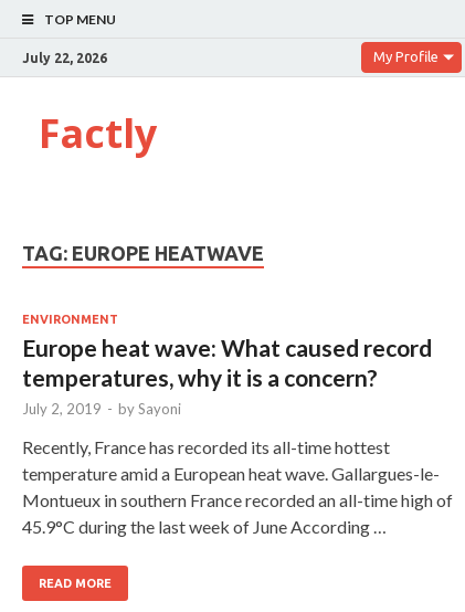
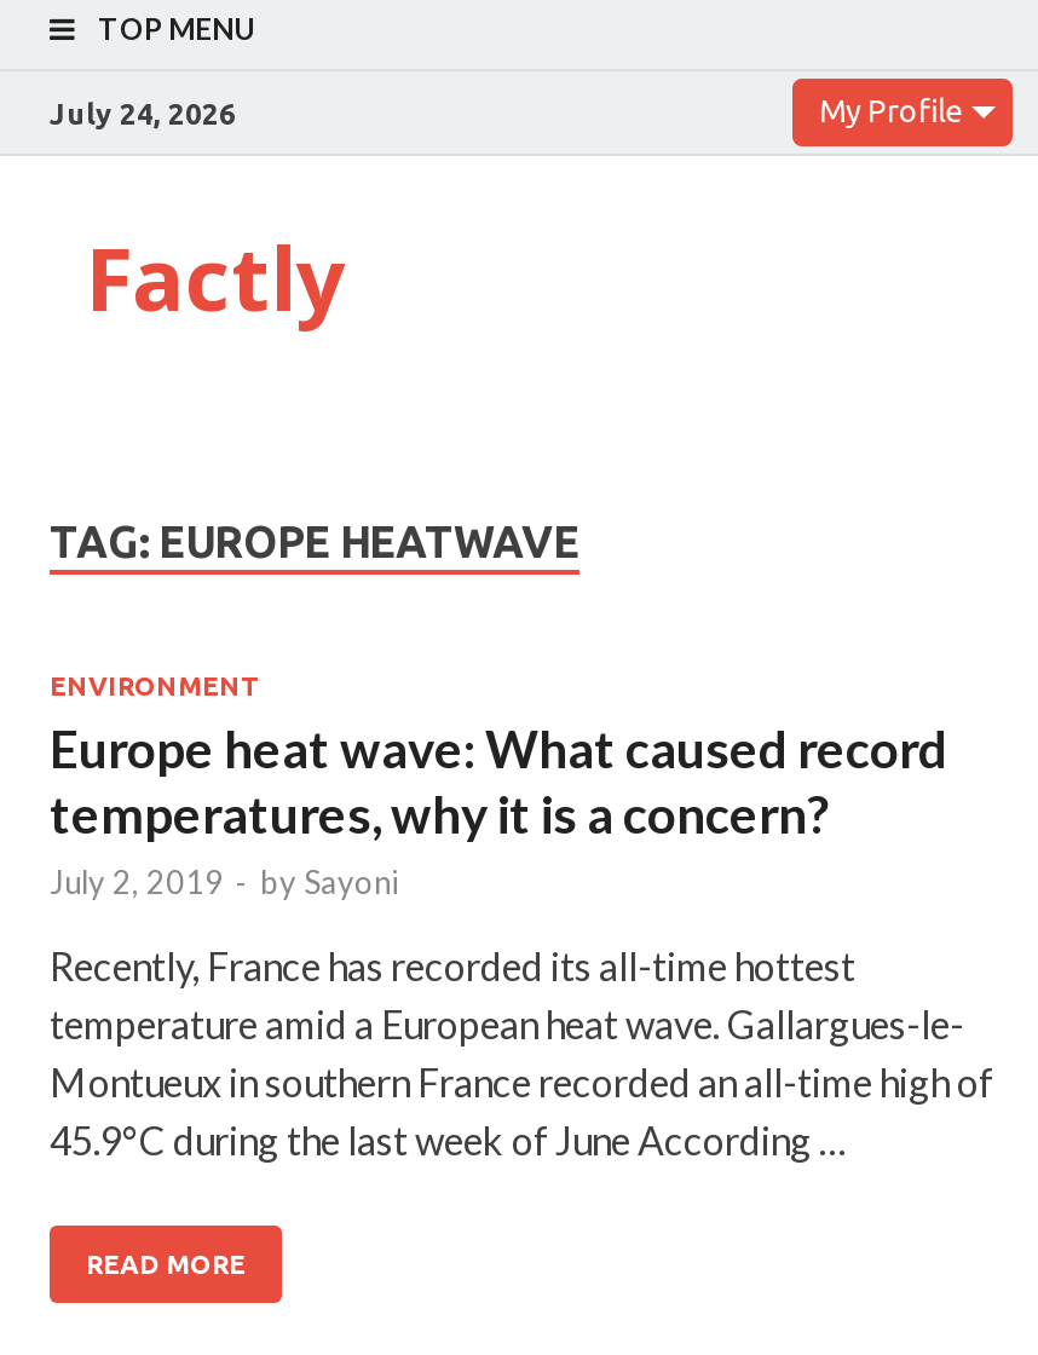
- July 22, 2026
+ July 24, 2026
